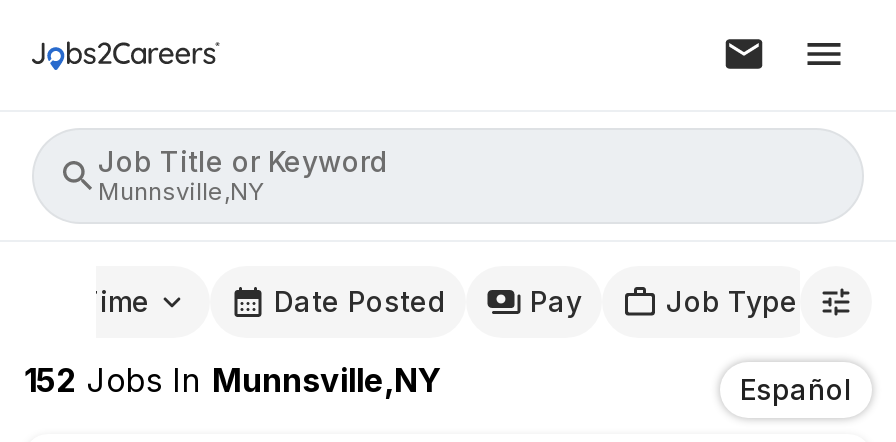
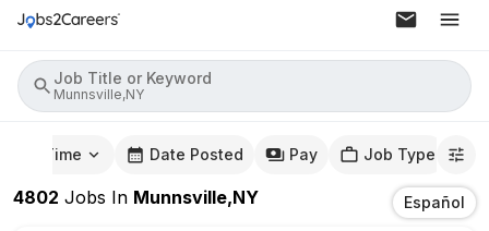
- 152 Jobs In Munnsville,NY
+ 4802 Jobs In Munnsville,NY
